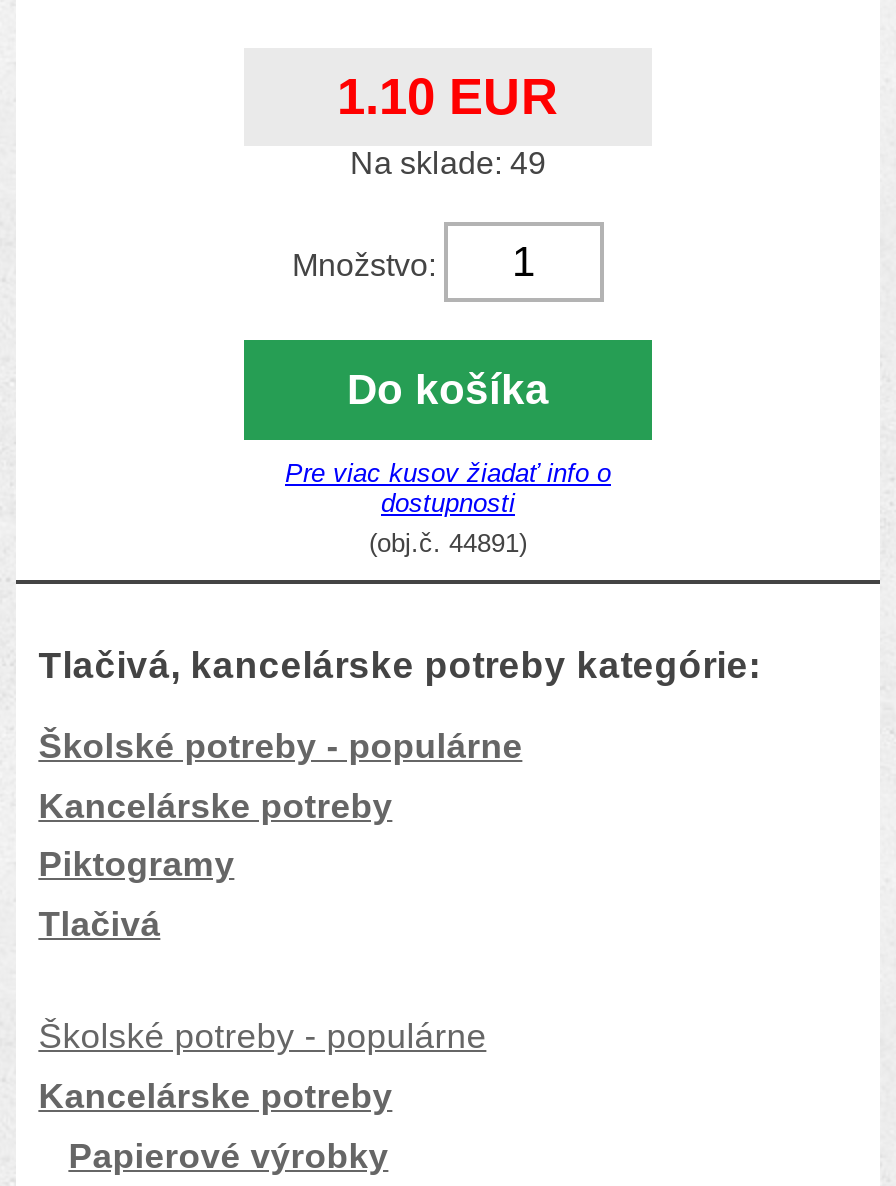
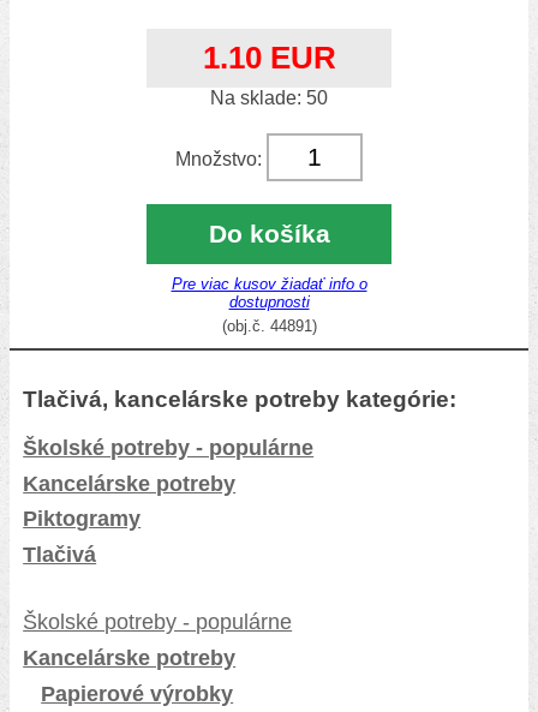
- Na sklade: 49
+ Na sklade: 50
